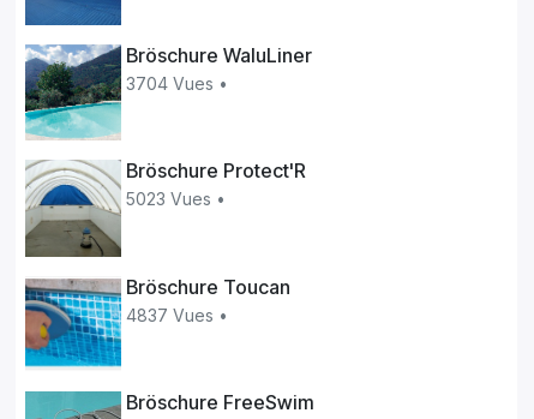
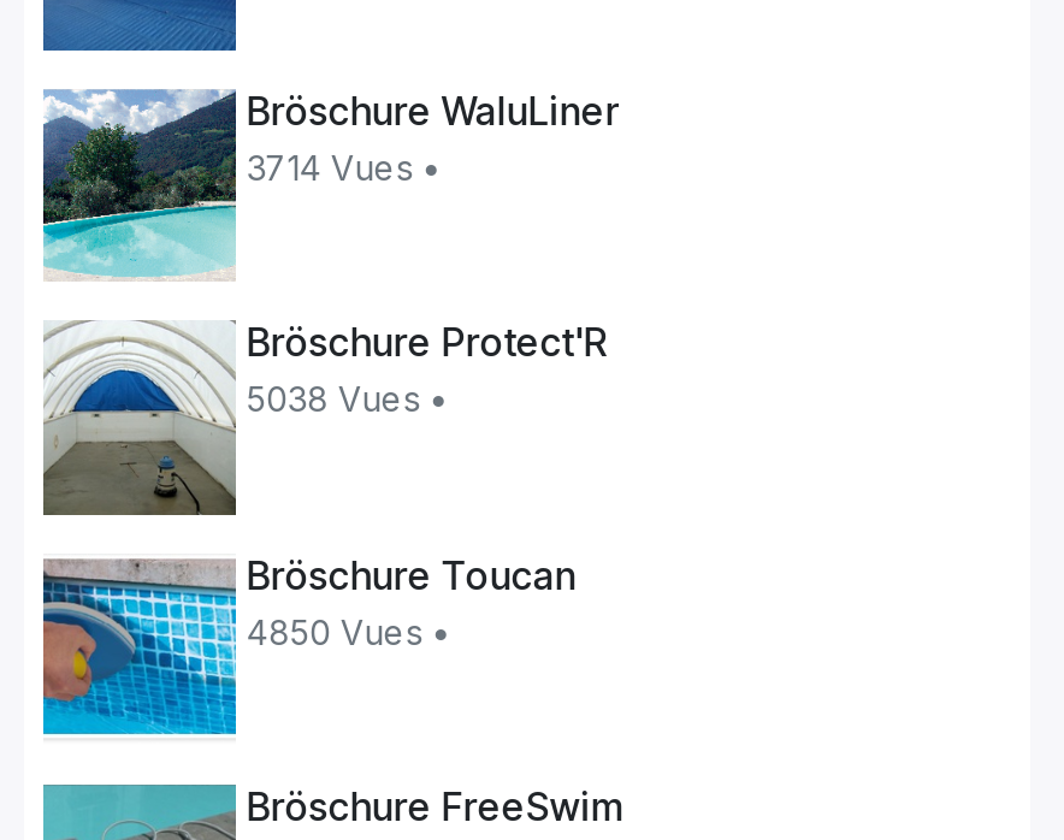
- 3704 Vues •
+ 3714 Vues •

- 5023 Vues •
+ 5038 Vues •

- 4837 Vues •
+ 4850 Vues •
